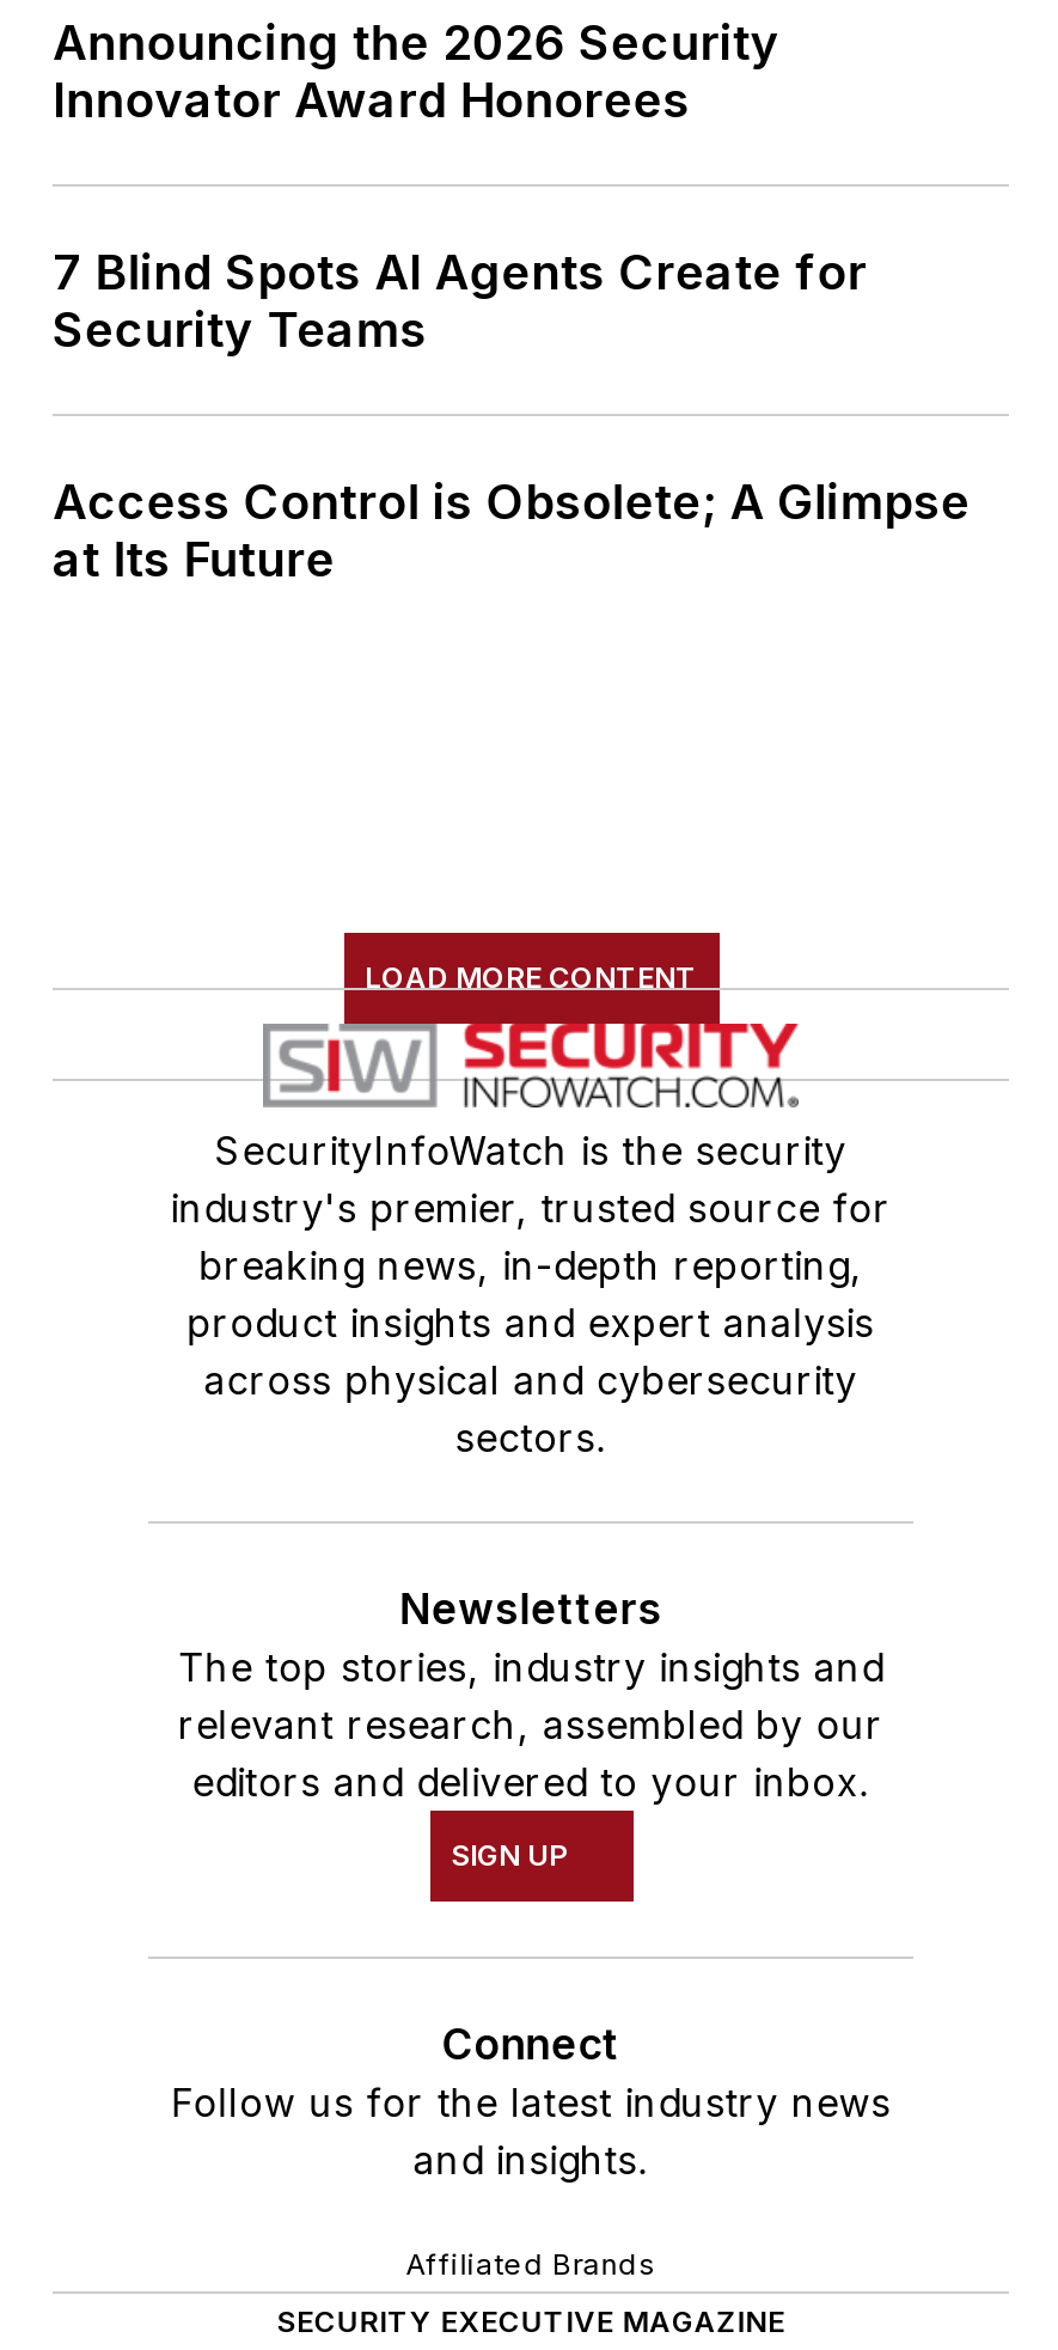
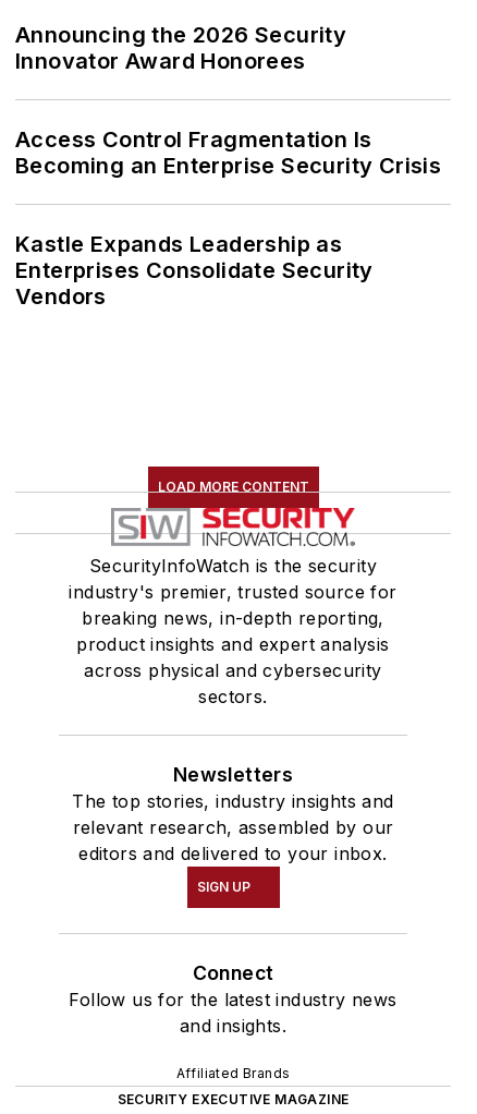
- 7 Blind Spots AI Agents Create for
- Security Teams
+ Access Control Fragmentation Is
+ Becoming an Enterprise Security Crisis

- Access Control is Obsolete; A Glimpse
- at Its Future
+ Kastle Expands Leadership as
+ Enterprises Consolidate Security
+ Vendors
